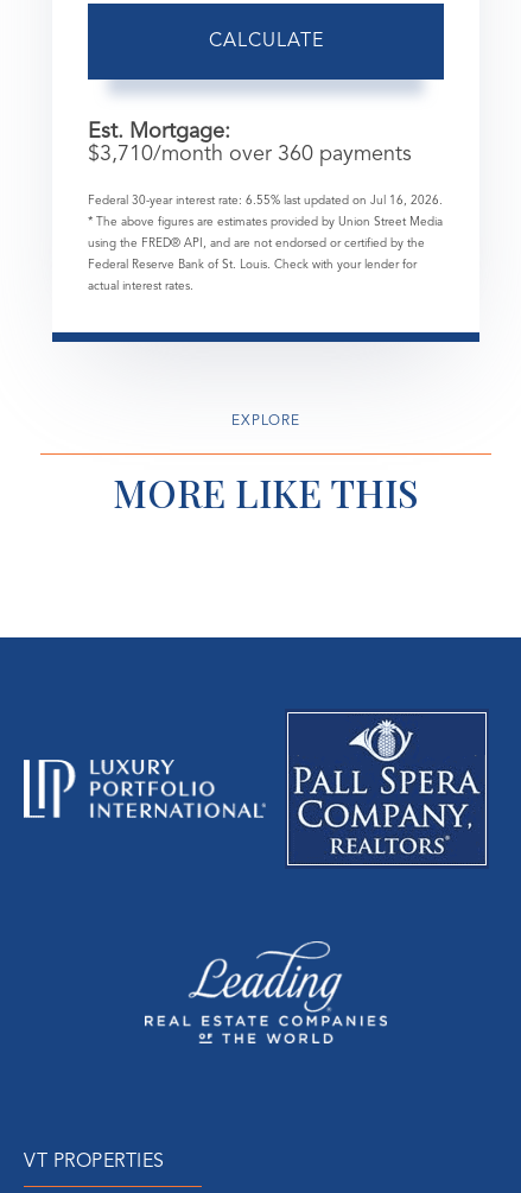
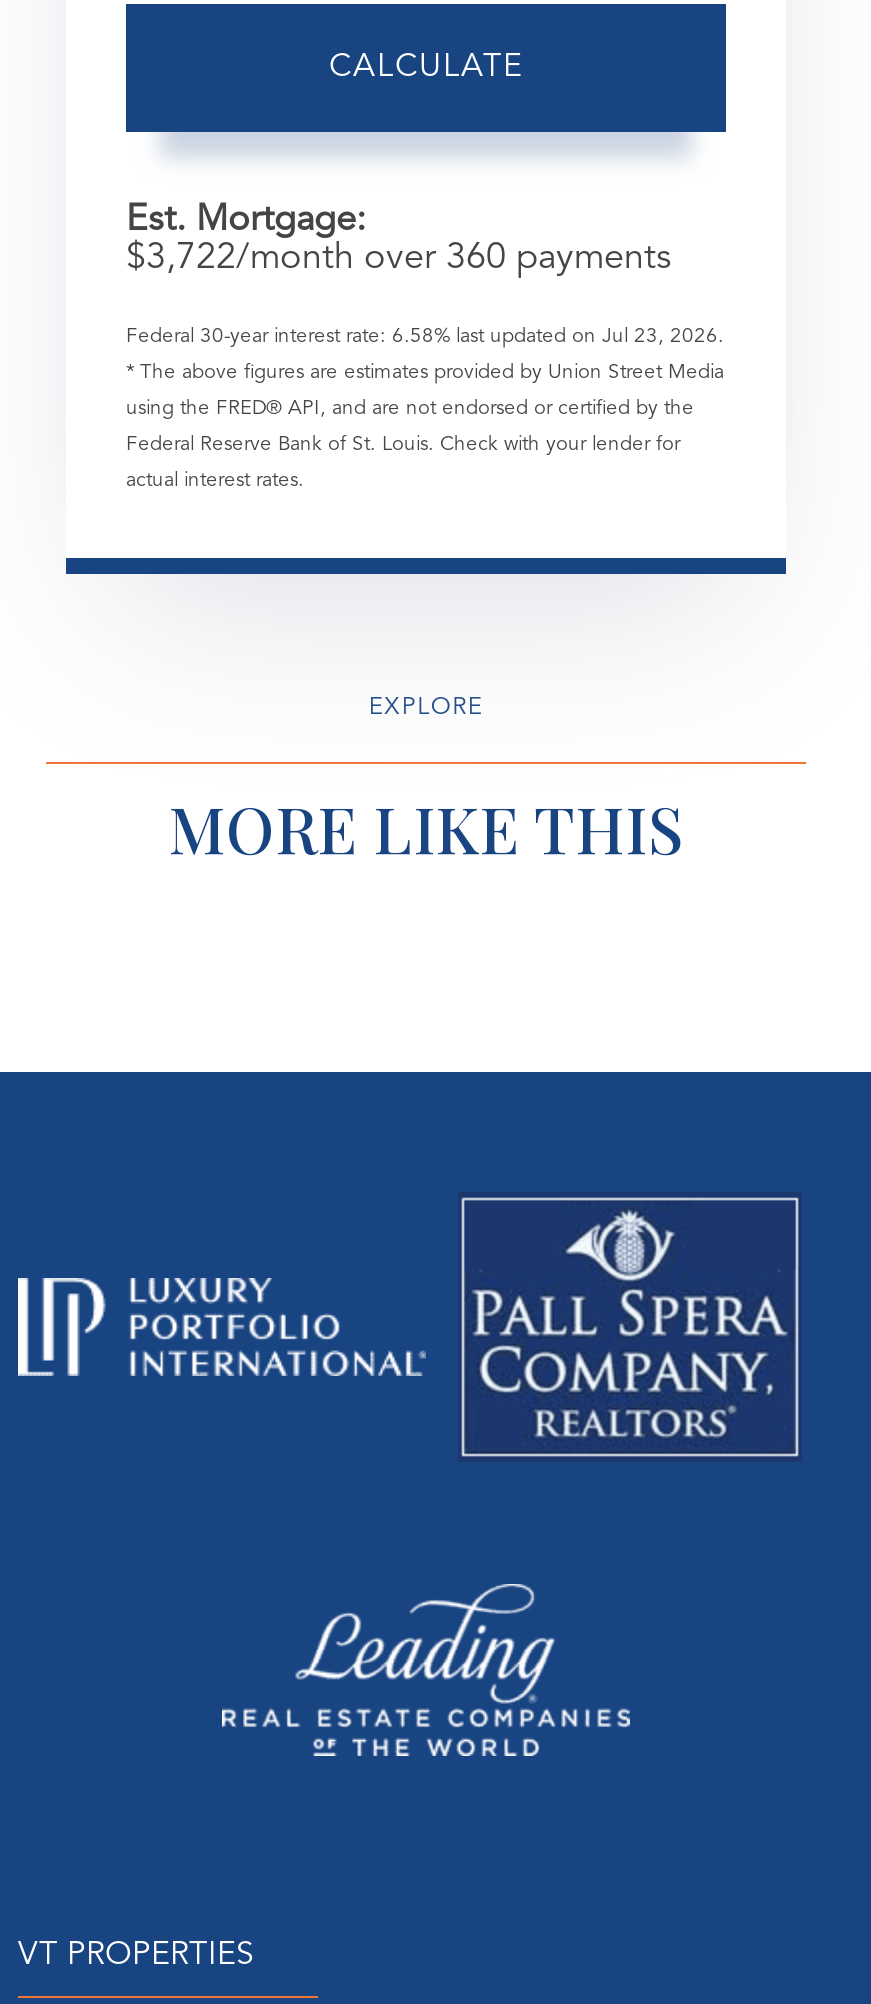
- $3,710/month over 360 payments
+ $3,722/month over 360 payments

- Federal 30-year interest rate: 6.55% last updated on Jul 16, 2026.
+ Federal 30-year interest rate: 6.58% last updated on Jul 23, 2026.
